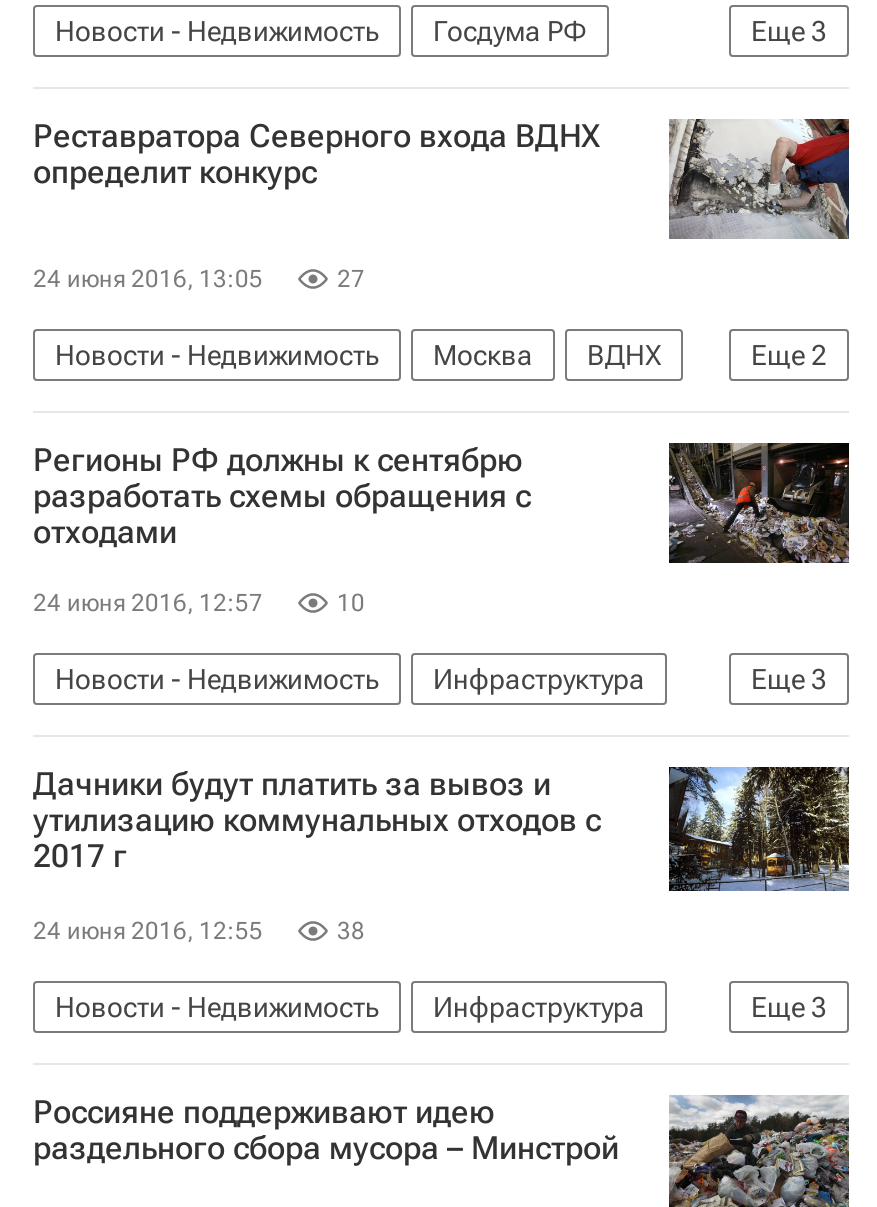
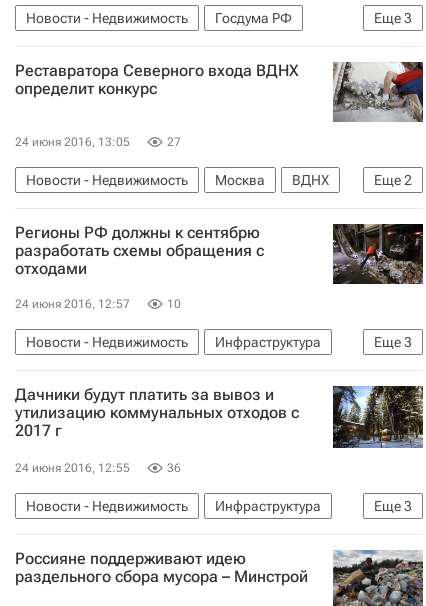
- 38
+ 36
